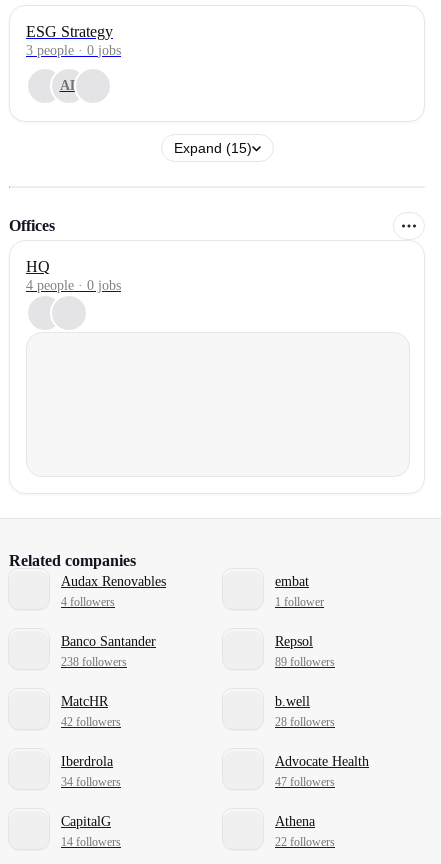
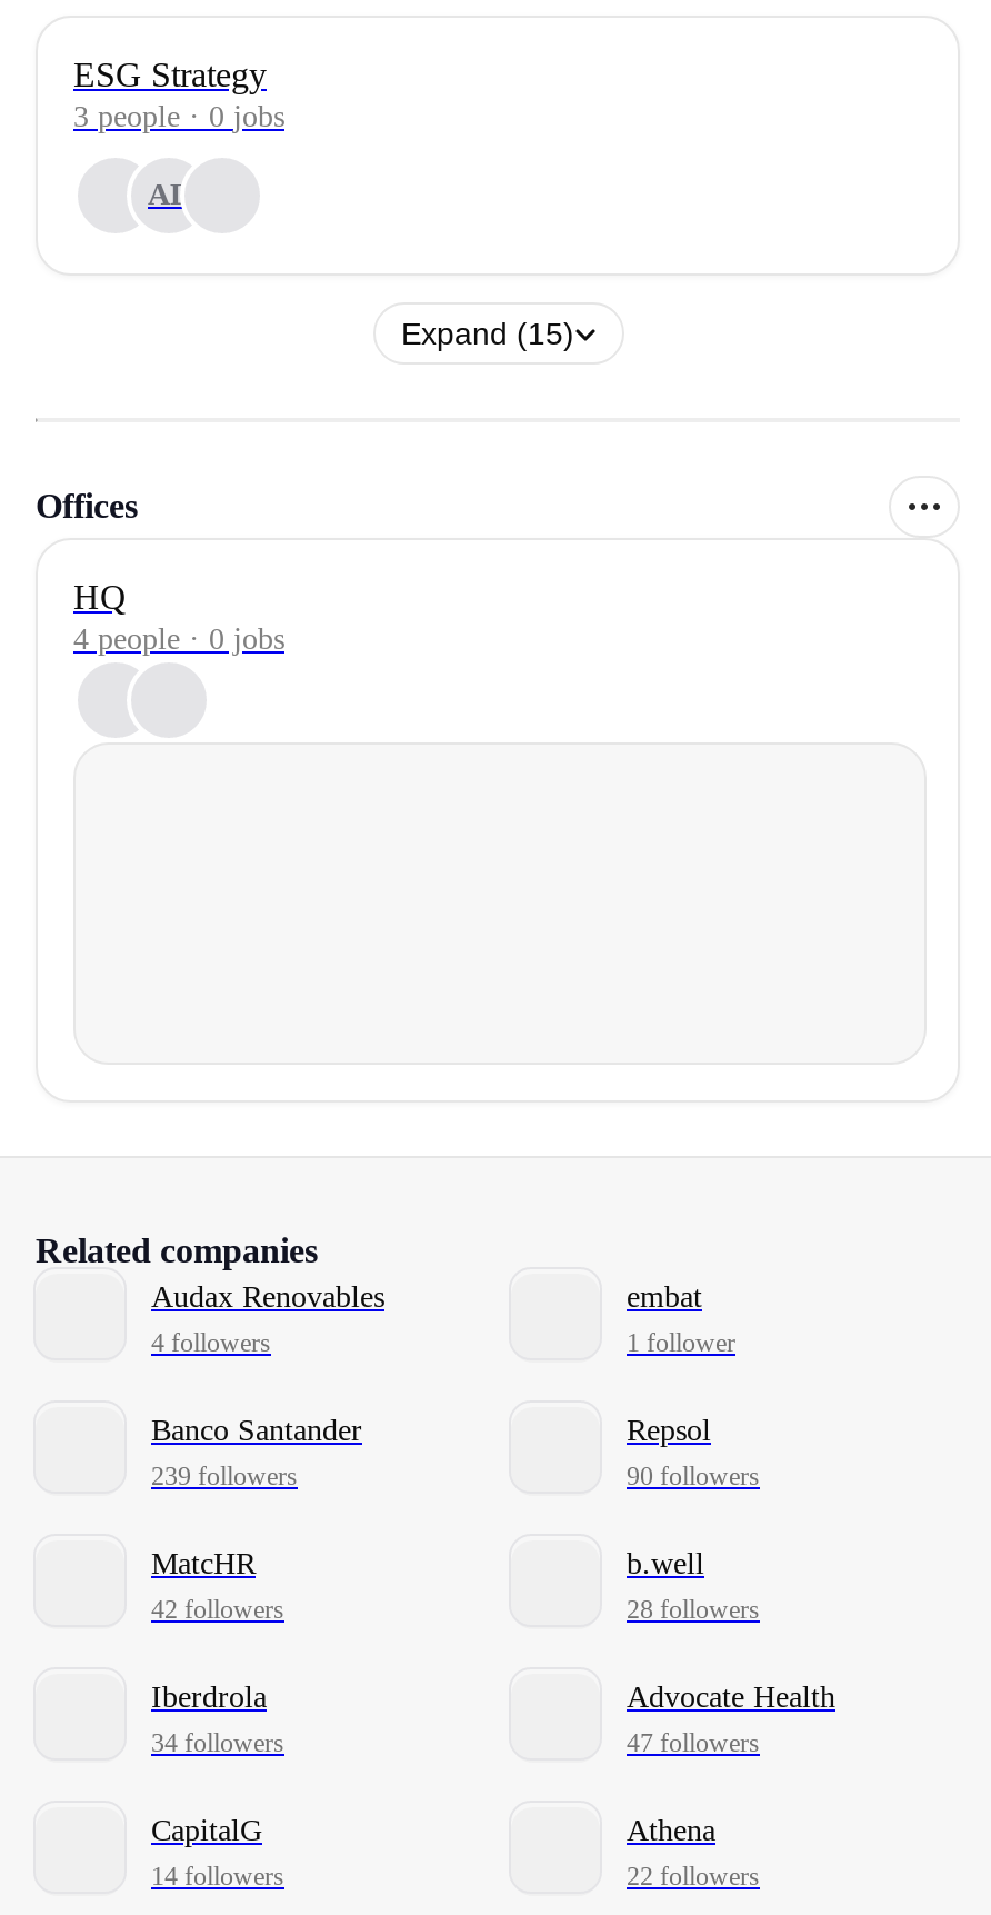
- 238 followers
+ 239 followers

- 89 followers
+ 90 followers
